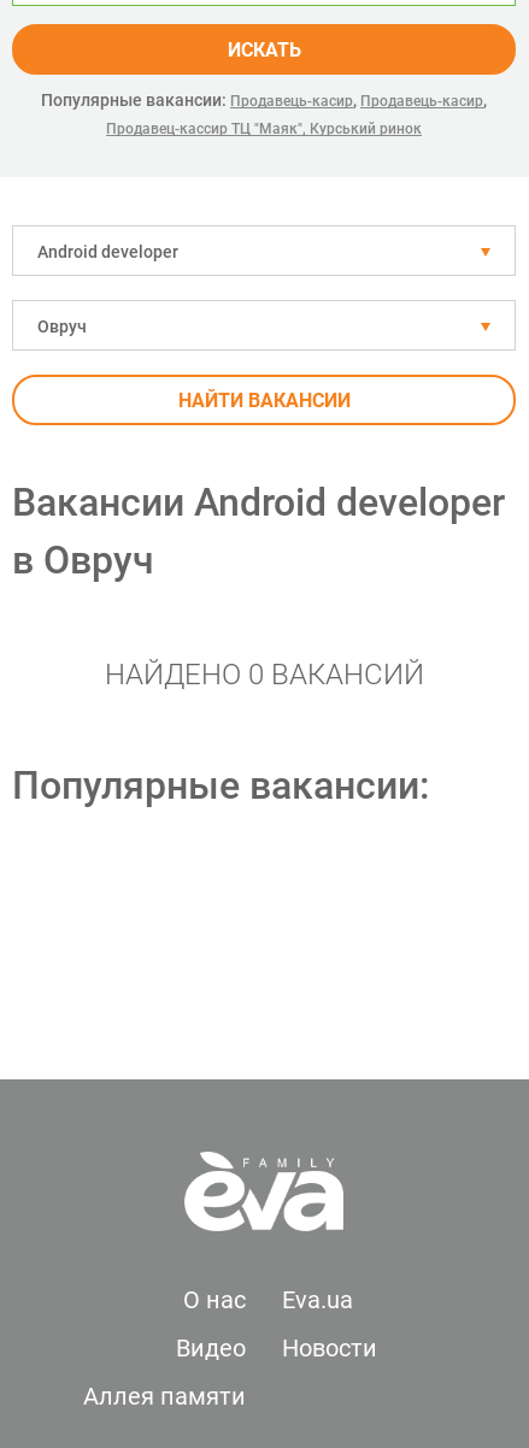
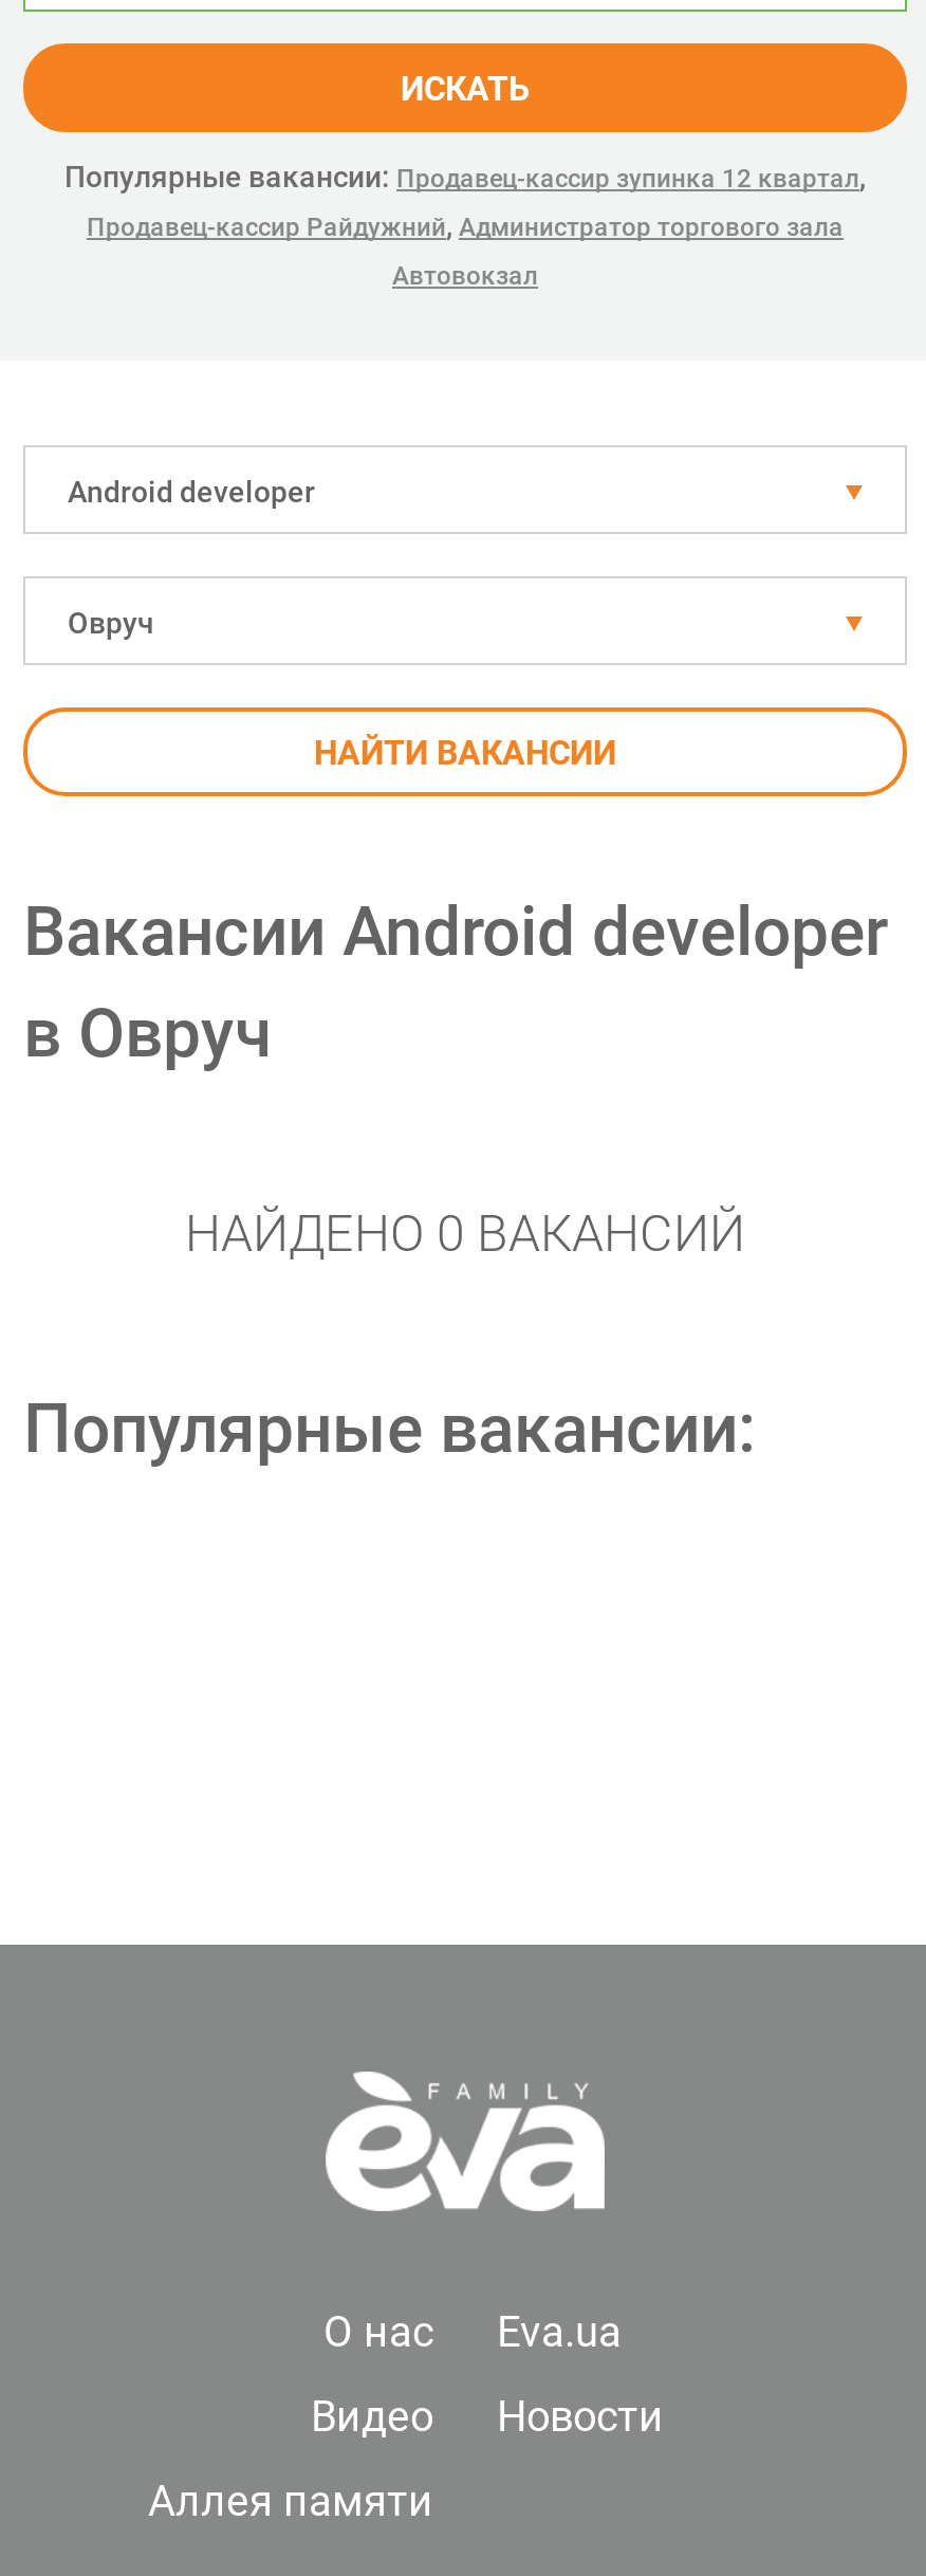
- Популярные вакансии: Продавець-касир, Продавець-касир,
+ Популярные вакансии: Продавец-кассир зупинка 12 квартал,
+ Продавец-кассир Райдужний, Администратор торгового зала

- Продавец-кассир ТЦ "Маяк", Курський ринок
+ Автовокзал
